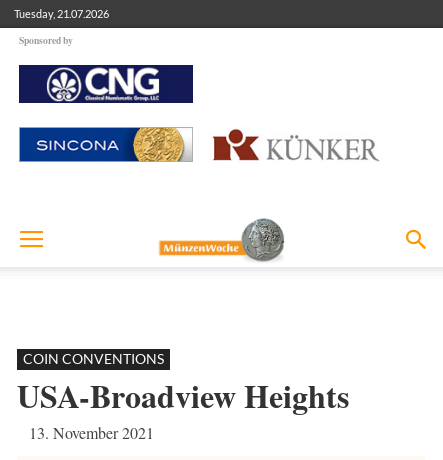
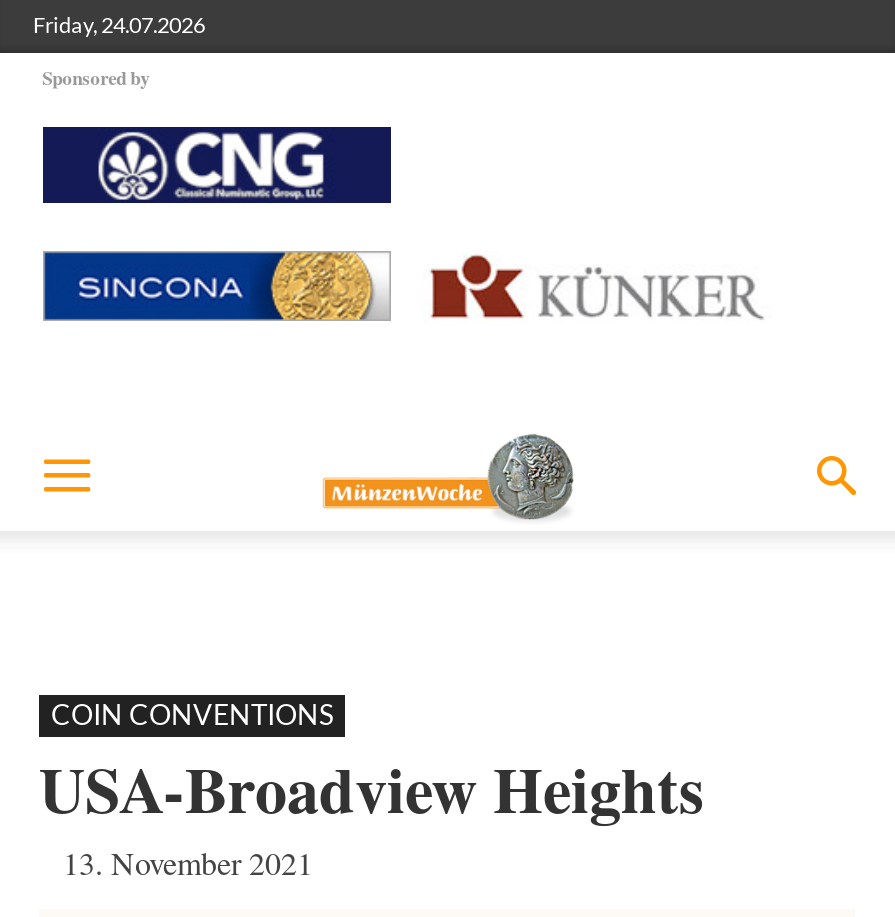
- Tuesday, 21.07.2026
+ Friday, 24.07.2026
